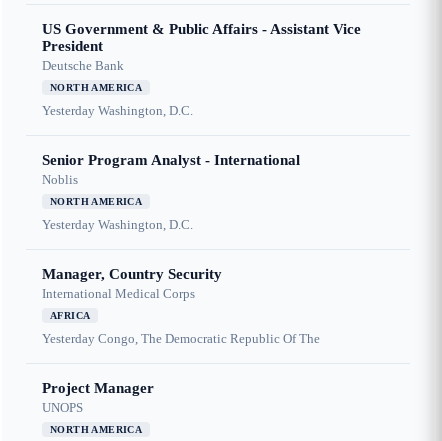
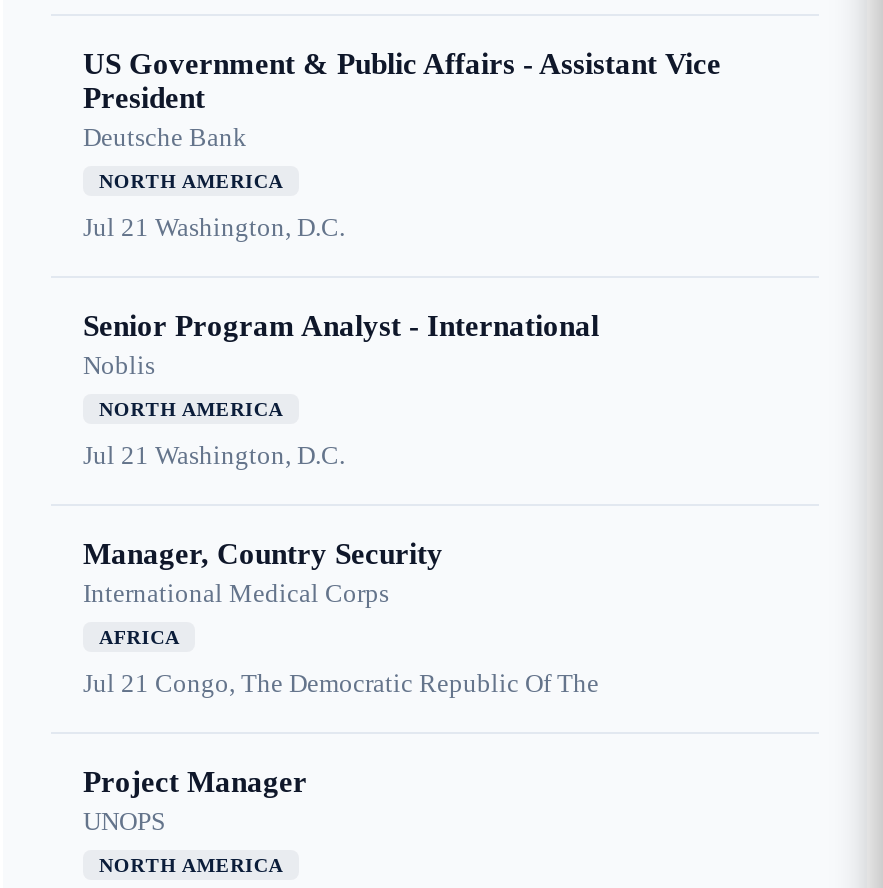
- Yesterday Washington, D.C.
+ Jul 21 Washington, D.C.

- Yesterday Washington, D.C.
+ Jul 21 Washington, D.C.

- Yesterday Congo, The Democratic Republic Of The
+ Jul 21 Congo, The Democratic Republic Of The
